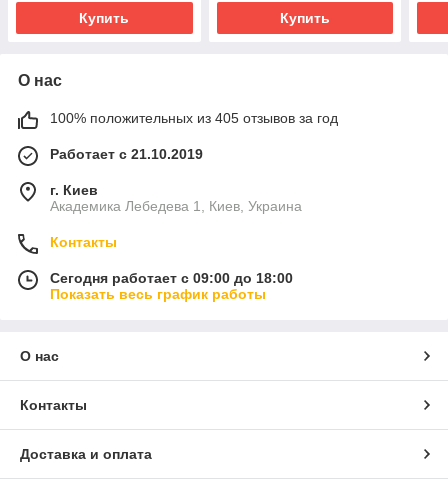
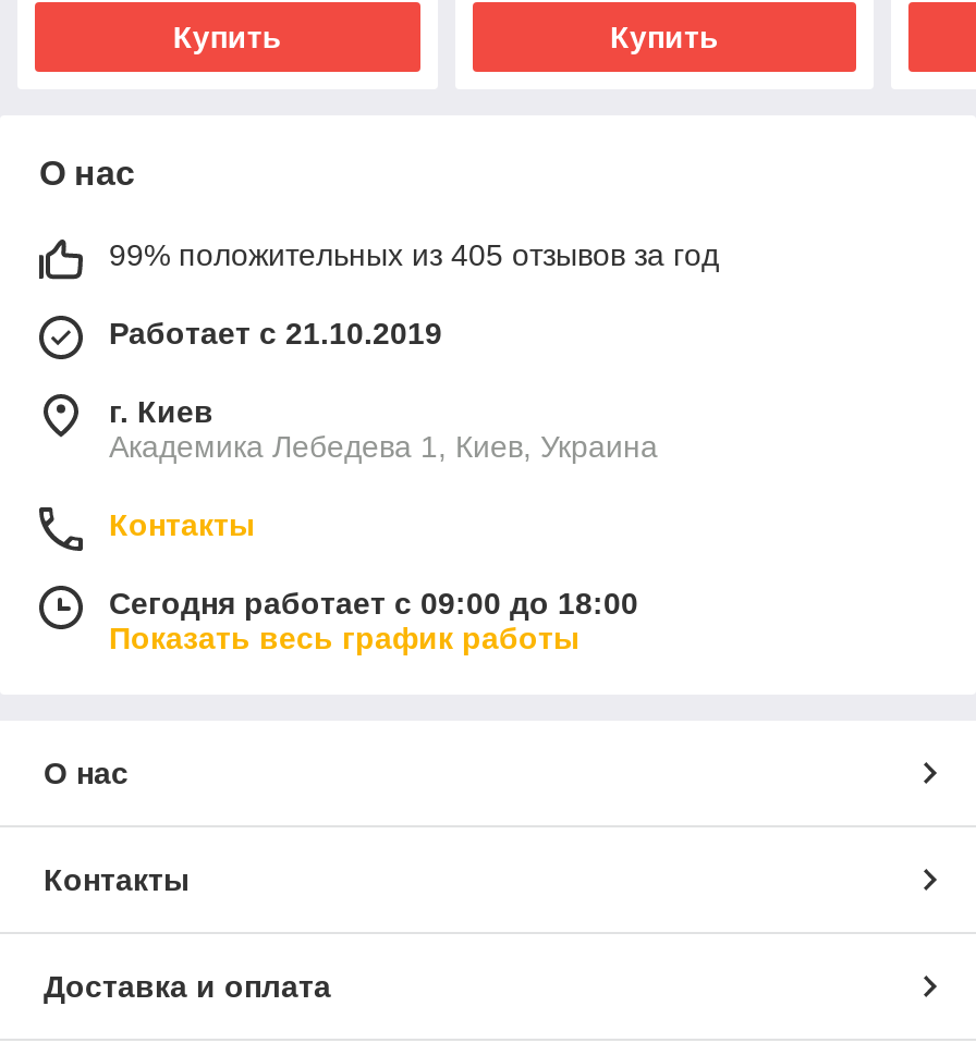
- 100% положительных из 405 отзывов за год
+ 99% положительных из 405 отзывов за год
